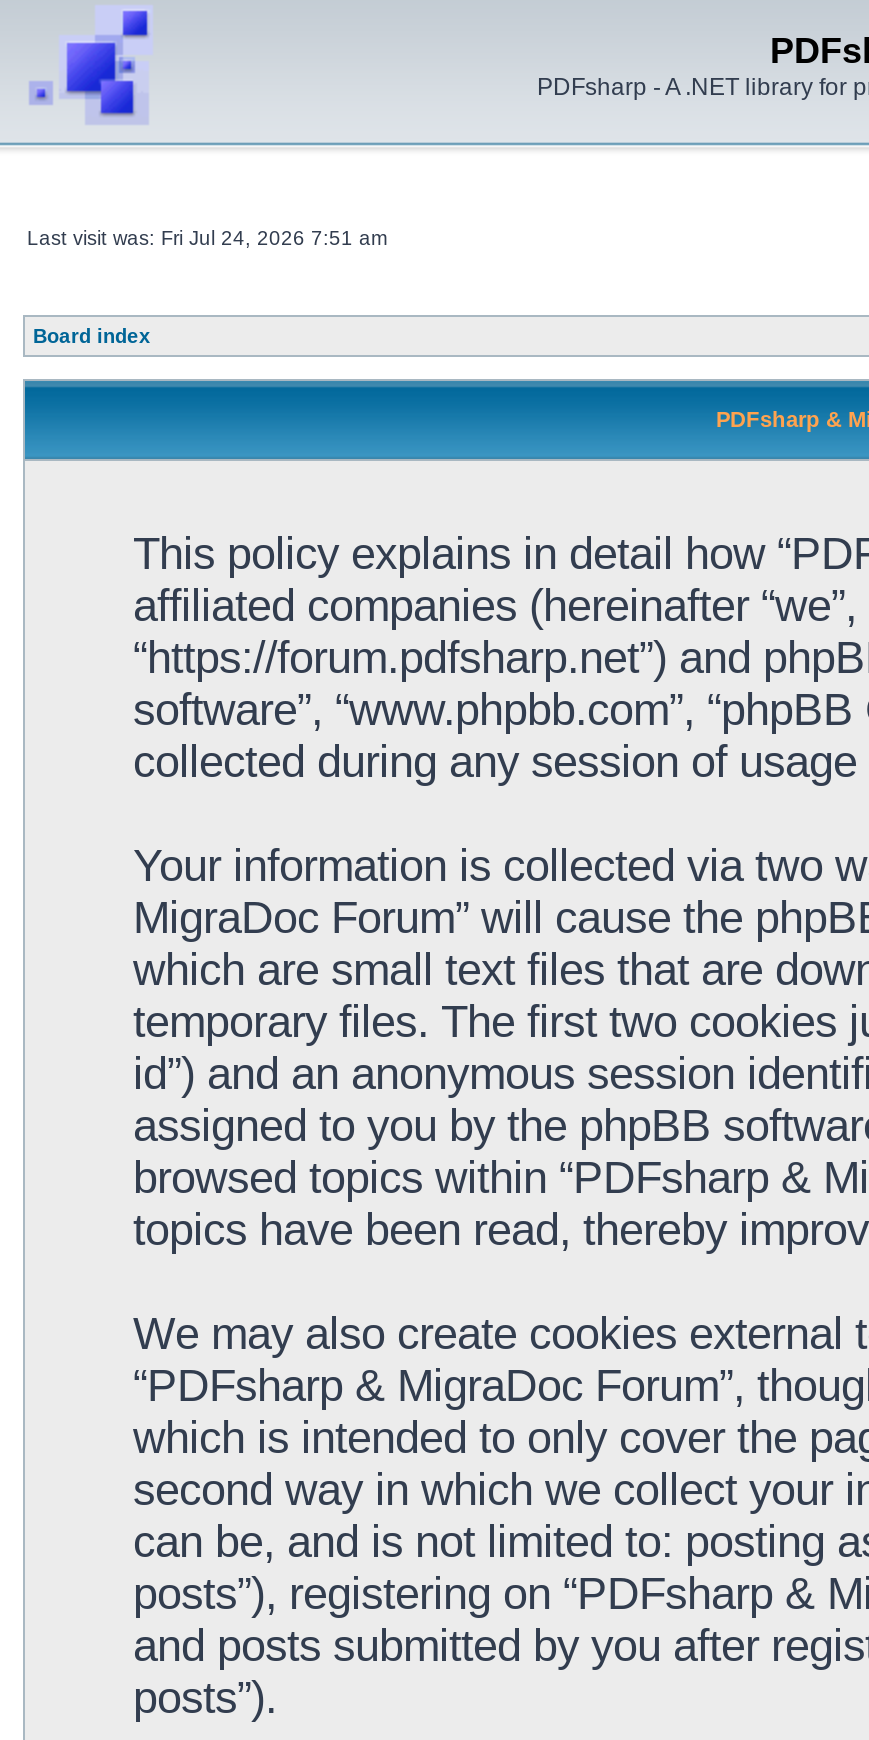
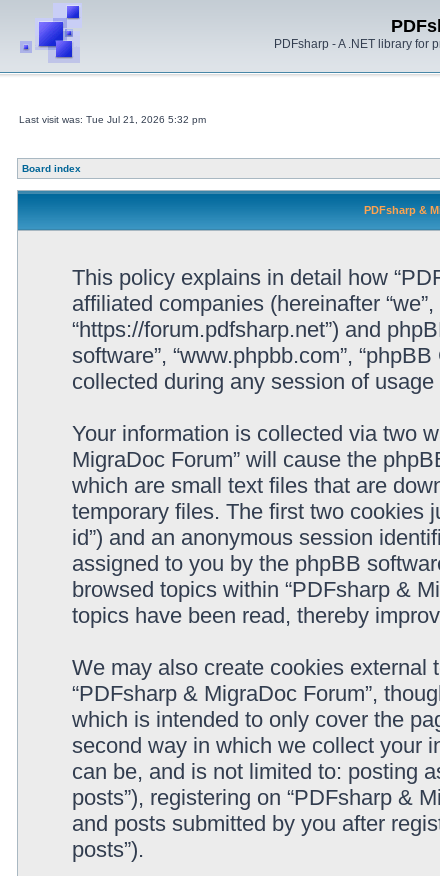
- Last visit was: Fri Jul 24, 2026 7:51 am
+ Last visit was: Tue Jul 21, 2026 5:32 pm
